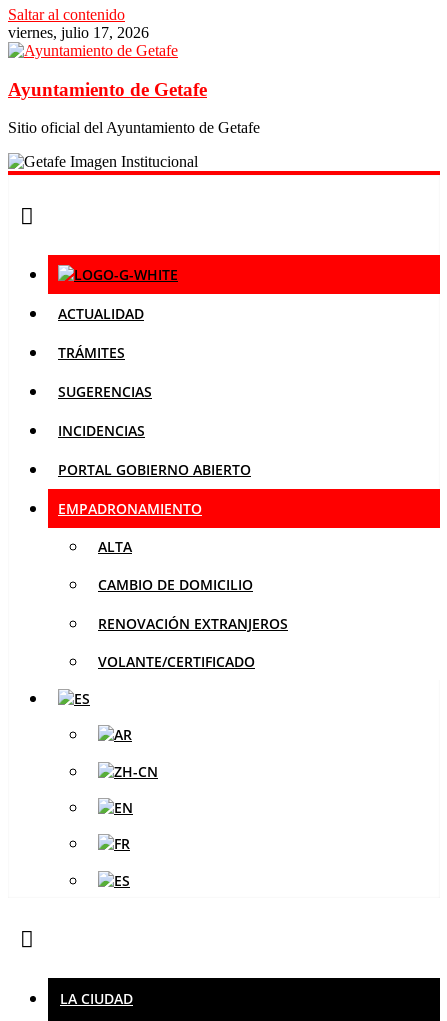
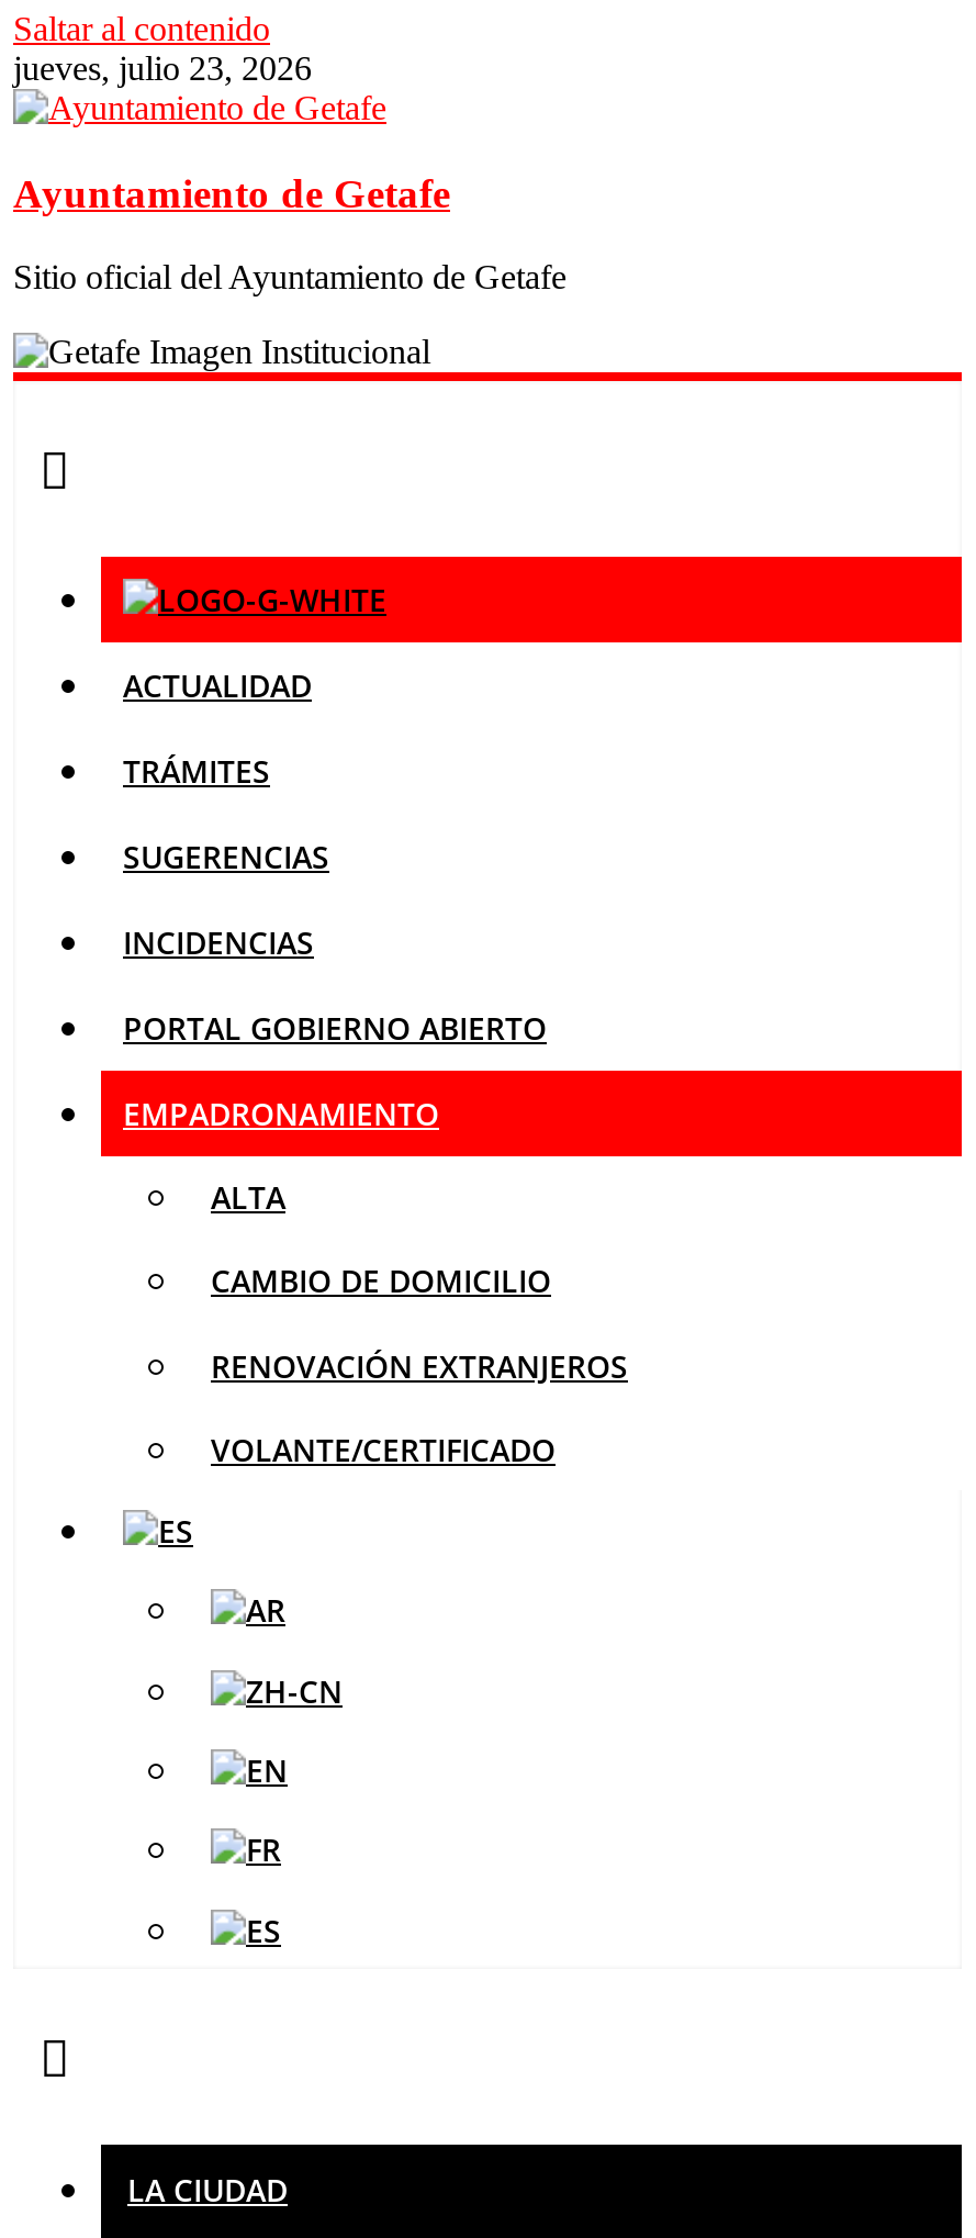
- viernes, julio 17, 2026
+ jueves, julio 23, 2026
